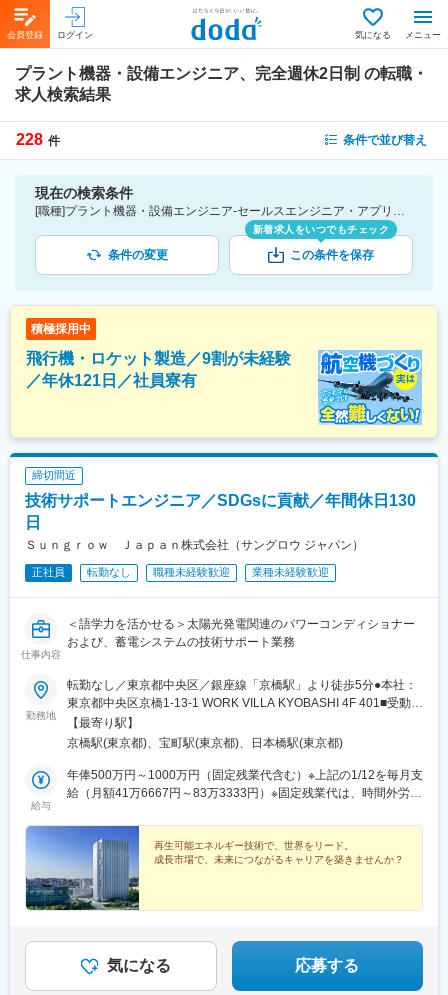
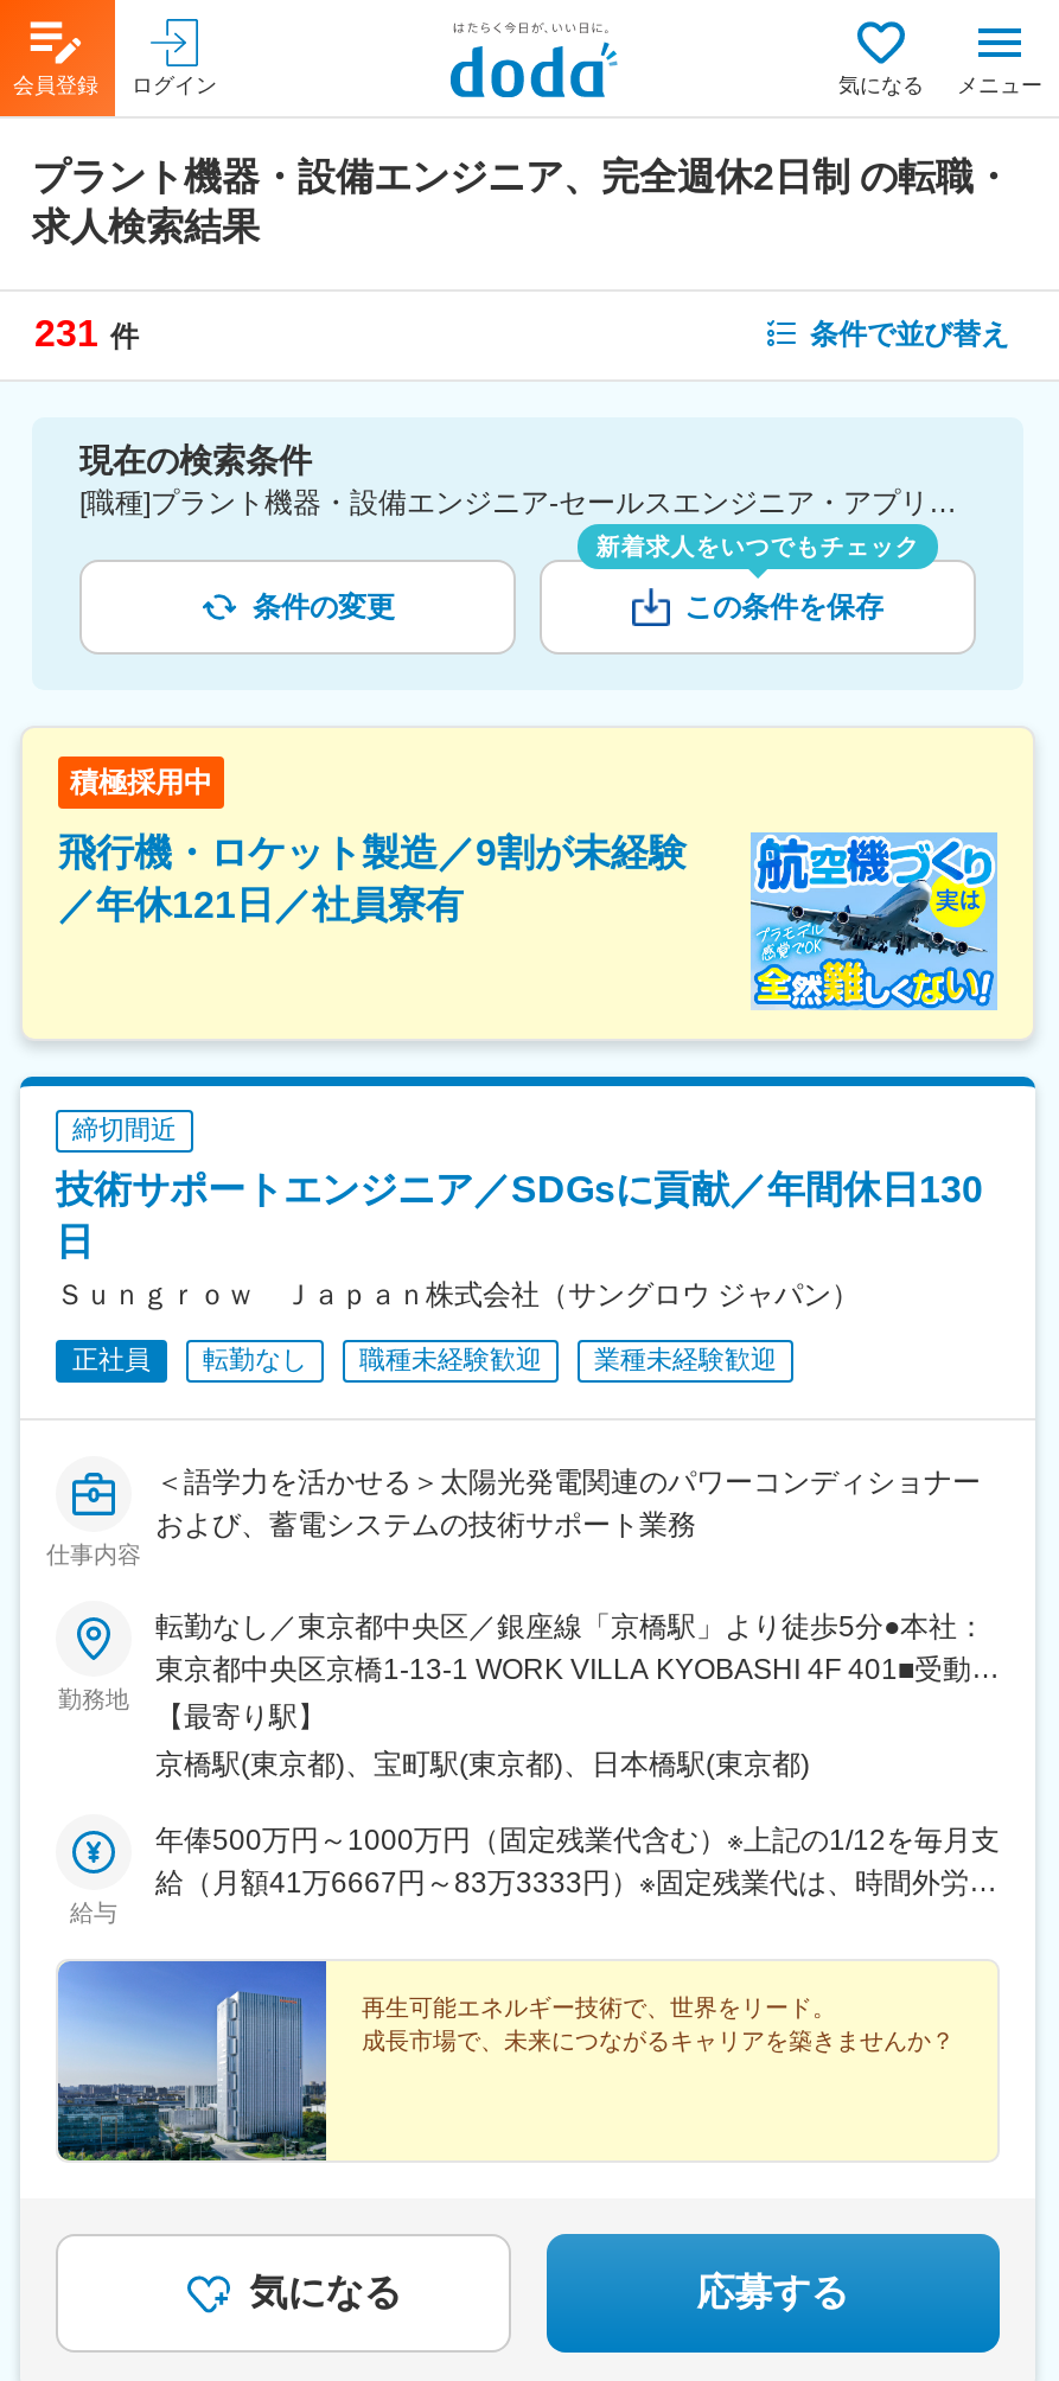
- 228 件
+ 231 件
